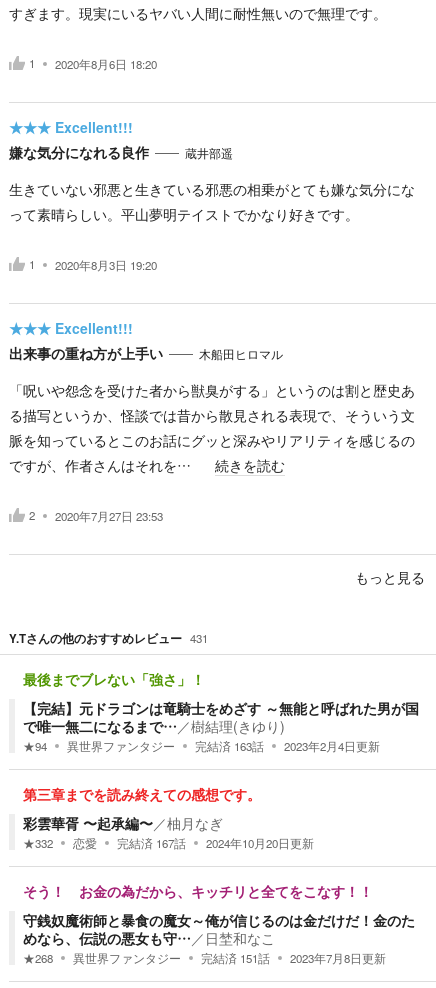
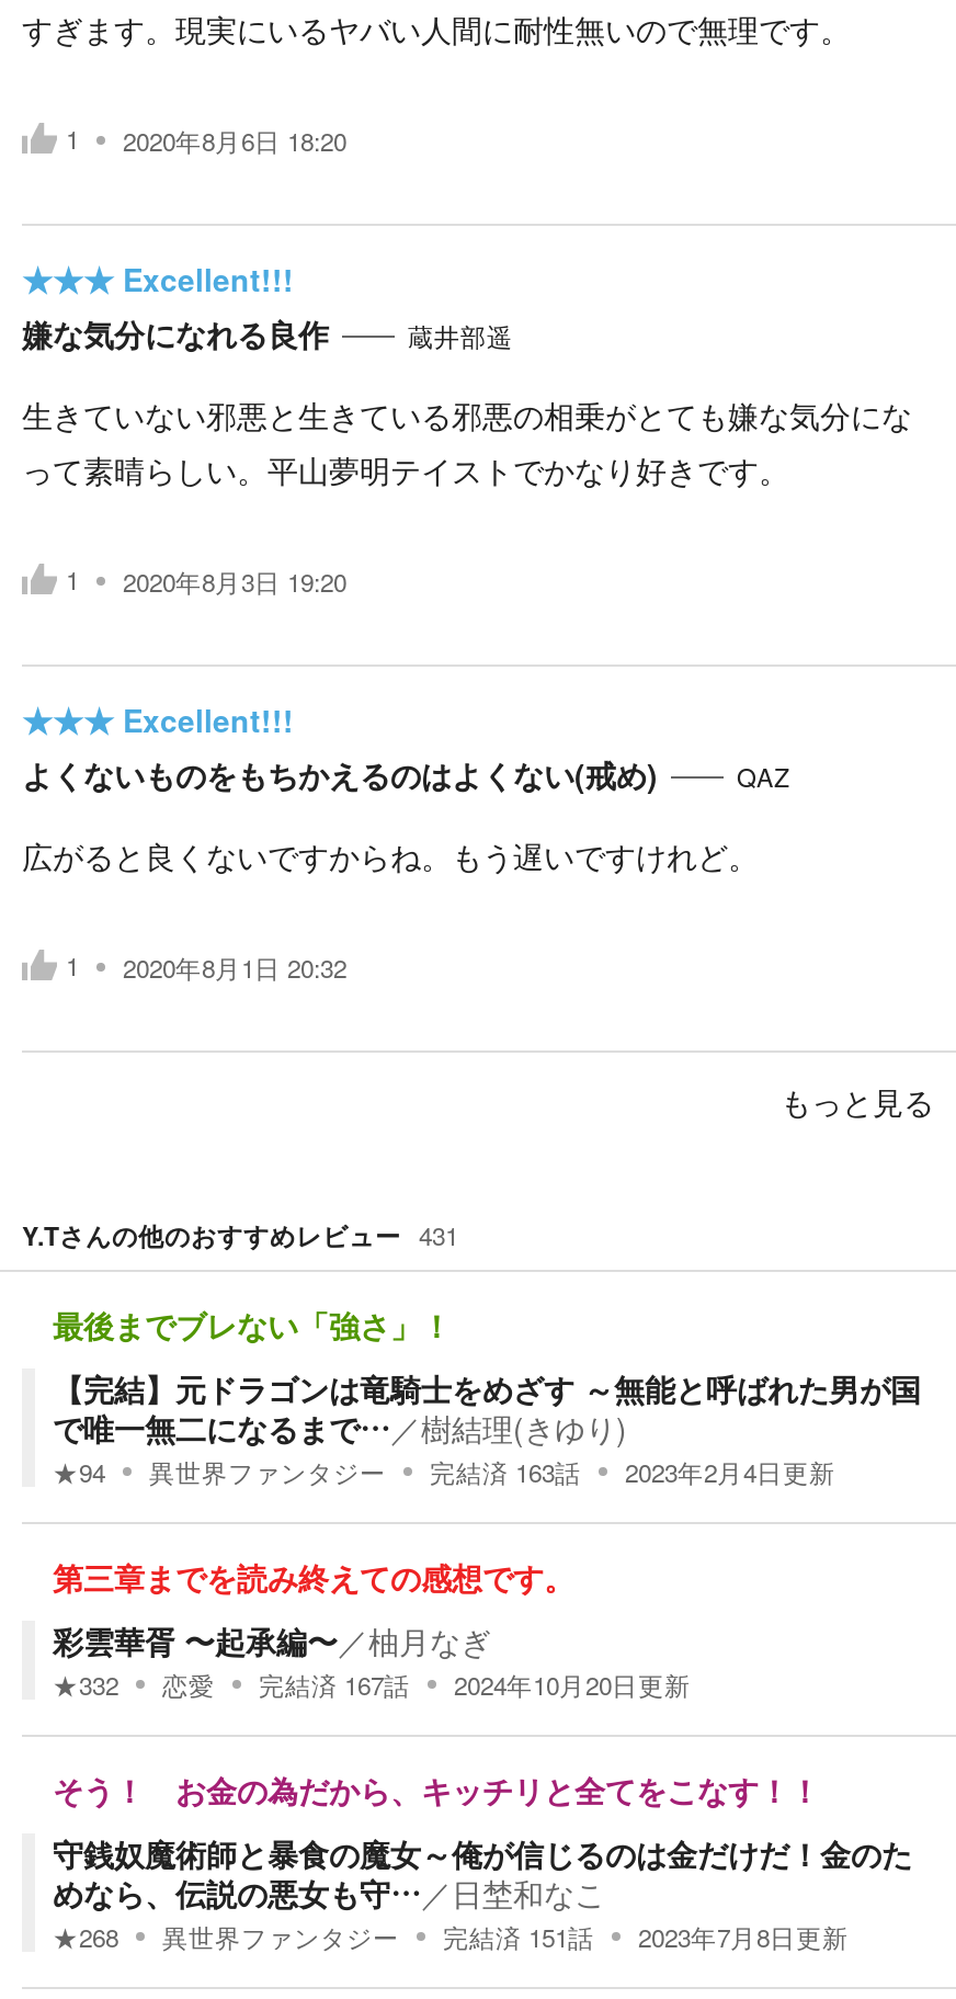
- 出来事の重ね方が上手い
- 木船田ヒロマル
+ よくないものをもちかえるのはよくない(戒め)
+ QAZ

- 「呪いや怨念を受けた者から獣臭がする」というのは割と歴史あ
- る描写というか、怪談では昔から散見される表現で、そういう文
- 脈を知っているとこのお話にグッと深みやリアリティを感じるの
- ですが、作者さんはそれを…
- 続きを読む
+ 広がると良くないですからね。もう遅いですけれど。

- 2
- 2020年7月27日 23:53
+ 1
+ 2020年8月1日 20:32
